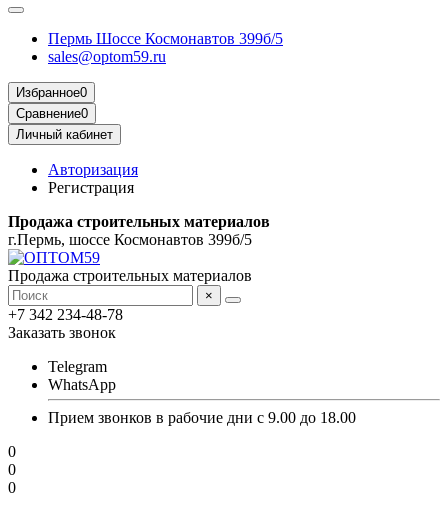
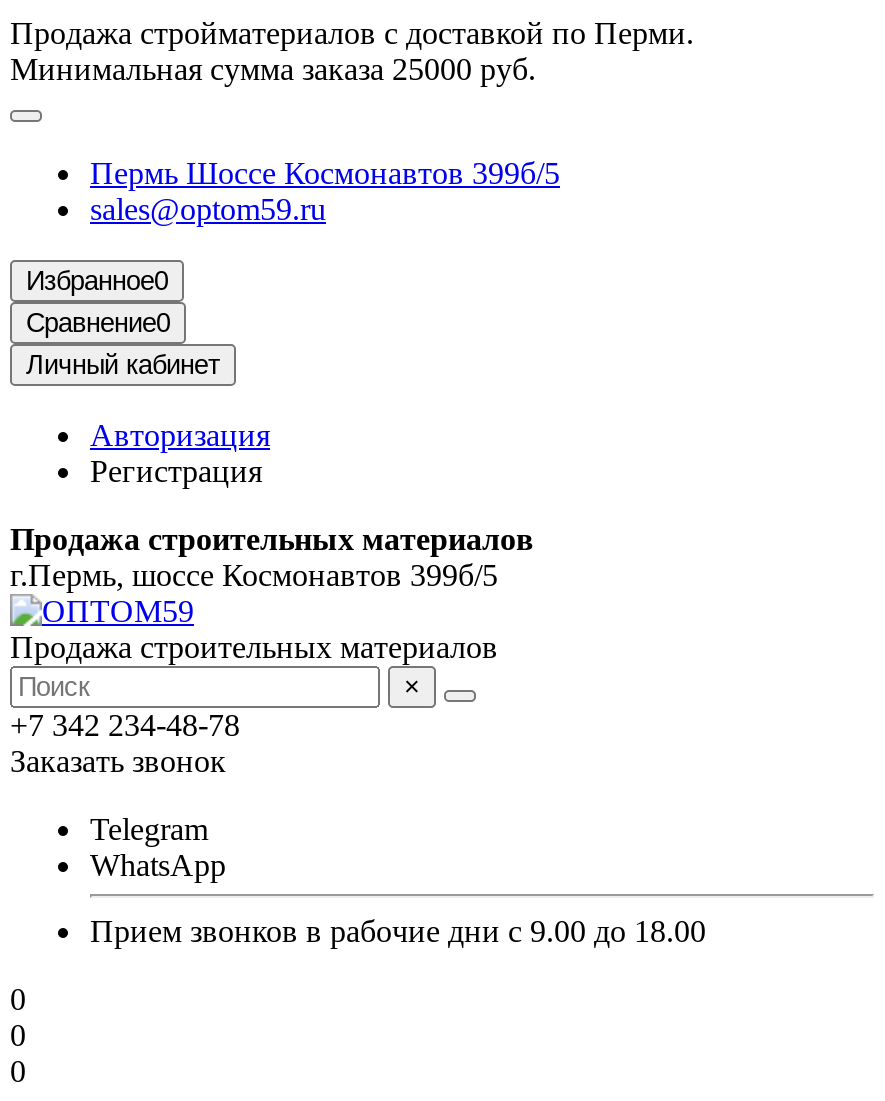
+ Продажа стройматериалов с доставкой по Перми.
+ Минимальная сумма заказа 25000 руб.
